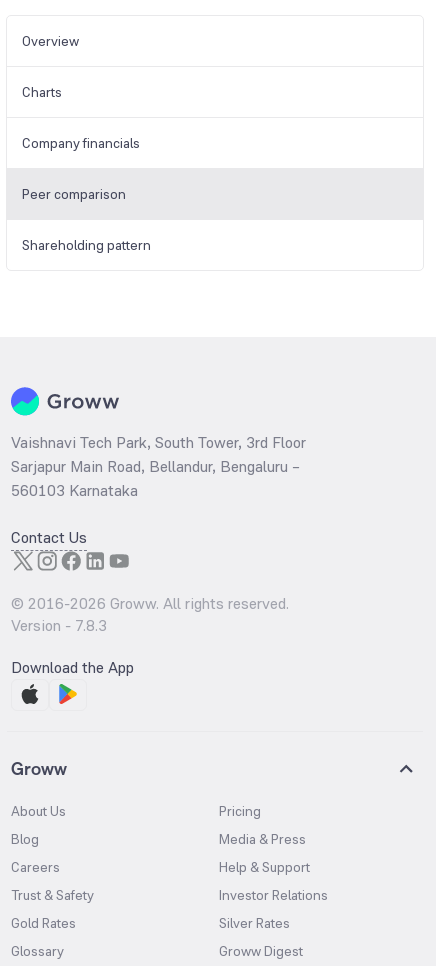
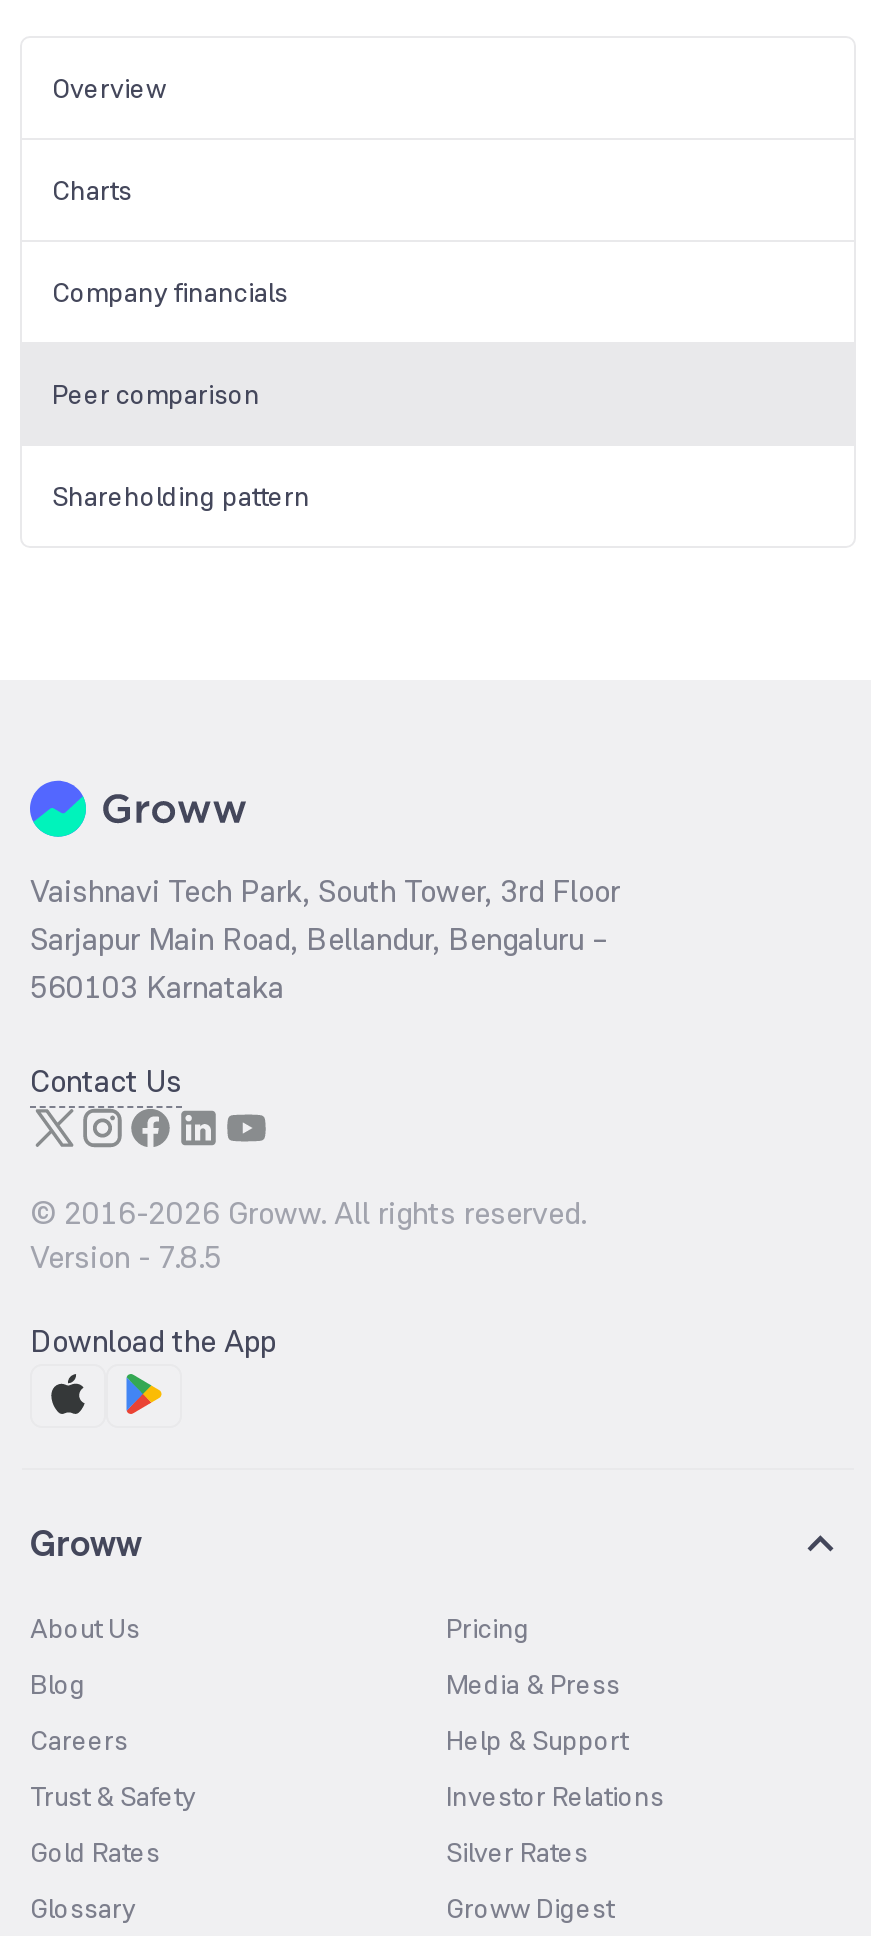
- Version - 7.8.3
+ Version - 7.8.5
